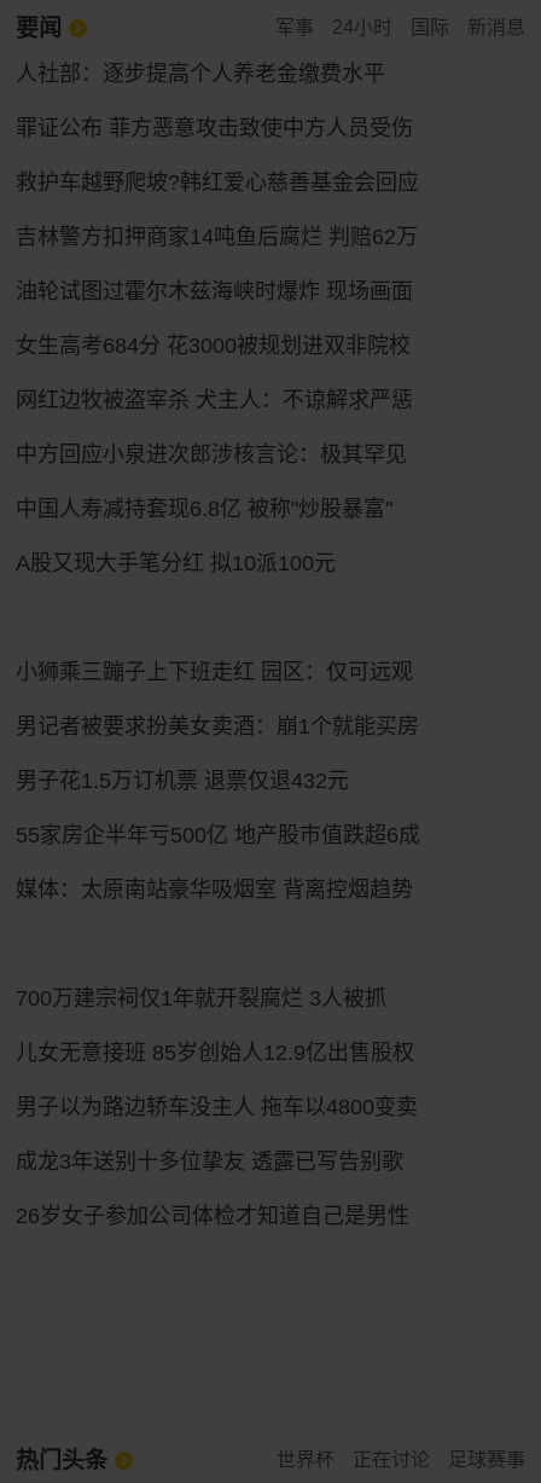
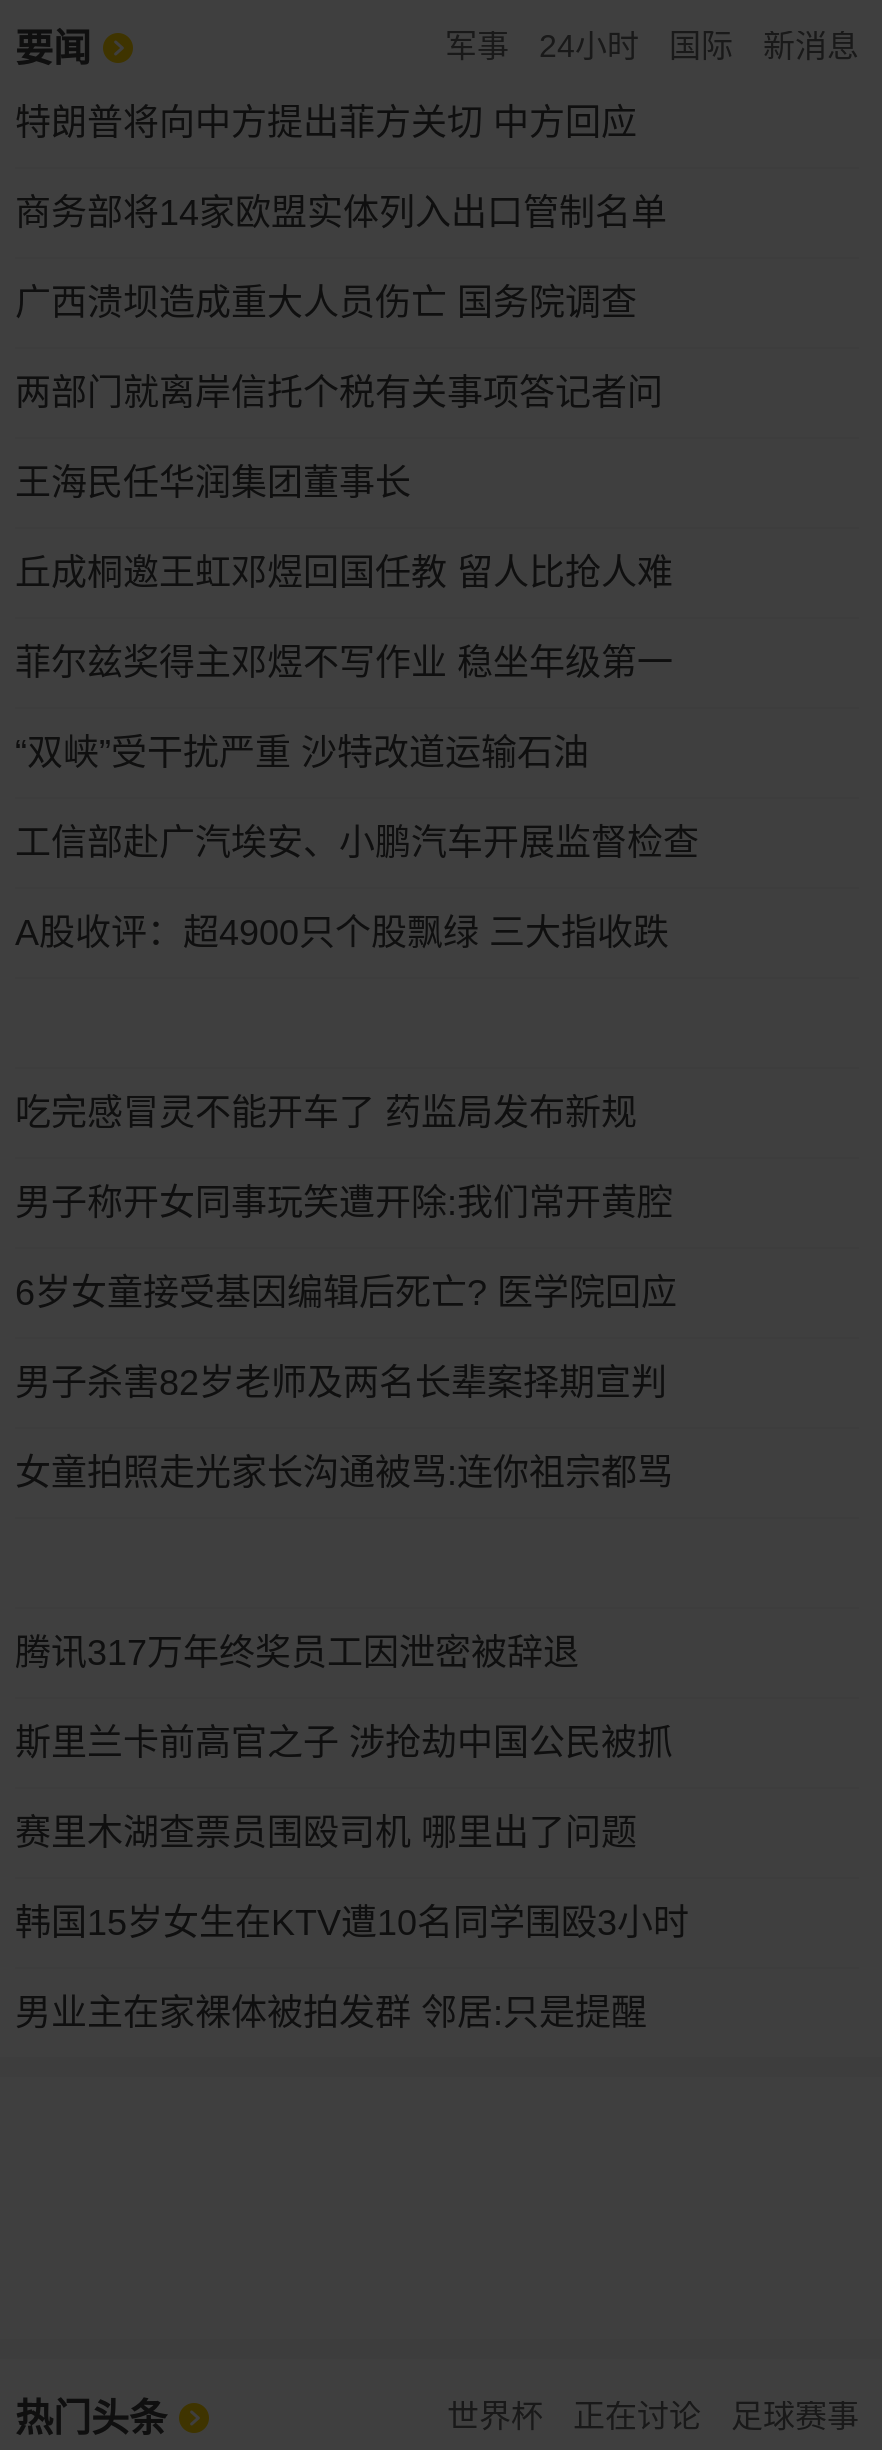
- 人社部：逐步提高个人养老金缴费水平
+ 特朗普将向中方提出菲方关切 中方回应

- 罪证公布 菲方恶意攻击致使中方人员受伤
+ 商务部将14家欧盟实体列入出口管制名单

- 救护车越野爬坡?韩红爱心慈善基金会回应
+ 广西溃坝造成重大人员伤亡 国务院调查

- 吉林警方扣押商家14吨鱼后腐烂 判赔62万
+ 两部门就离岸信托个税有关事项答记者问

- 油轮试图过霍尔木兹海峡时爆炸 现场画面
+ 王海民任华润集团董事长

- 女生高考684分 花3000被规划进双非院校
+ 丘成桐邀王虹邓煜回国任教 留人比抢人难

- 网红边牧被盗宰杀 犬主人：不谅解求严惩
+ 菲尔兹奖得主邓煜不写作业 稳坐年级第一

- 中方回应小泉进次郎涉核言论：极其罕见
+ “双峡”受干扰严重 沙特改道运输石油

- 中国人寿减持套现6.8亿 被称"炒股暴富"
+ 工信部赴广汽埃安、小鹏汽车开展监督检查

- A股又现大手笔分红 拟10派100元
+ A股收评：超4900只个股飘绿 三大指收跌

- 小狮乘三蹦子上下班走红 园区：仅可远观
+ 吃完感冒灵不能开车了 药监局发布新规

- 男记者被要求扮美女卖酒：崩1个就能买房
+ 男子称开女同事玩笑遭开除:我们常开黄腔

- 男子花1.5万订机票 退票仅退432元
+ 6岁女童接受基因编辑后死亡? 医学院回应

- 55家房企半年亏500亿 地产股市值跌超6成
+ 男子杀害82岁老师及两名长辈案择期宣判

- 媒体：太原南站豪华吸烟室 背离控烟趋势
+ 女童拍照走光家长沟通被骂:连你祖宗都骂

- 700万建宗祠仅1年就开裂腐烂 3人被抓
+ 腾讯317万年终奖员工因泄密被辞退

- 儿女无意接班 85岁创始人12.9亿出售股权
+ 斯里兰卡前高官之子 涉抢劫中国公民被抓

- 男子以为路边轿车没主人 拖车以4800变卖
+ 赛里木湖查票员围殴司机 哪里出了问题

- 成龙3年送别十多位挚友 透露已写告别歌
+ 韩国15岁女生在KTV遭10名同学围殴3小时

- 26岁女子参加公司体检才知道自己是男性
+ 男业主在家裸体被拍发群 邻居:只是提醒
